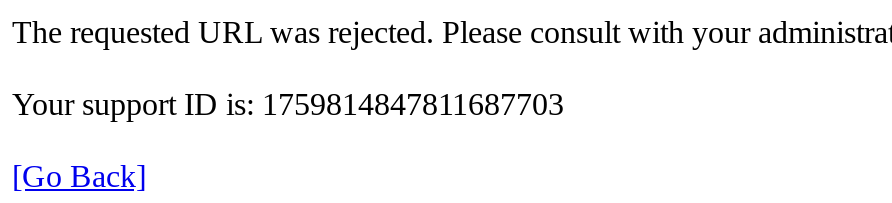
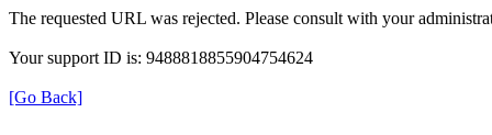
- Your support ID is: 1759814847811687703
+ Your support ID is: 9488818855904754624
